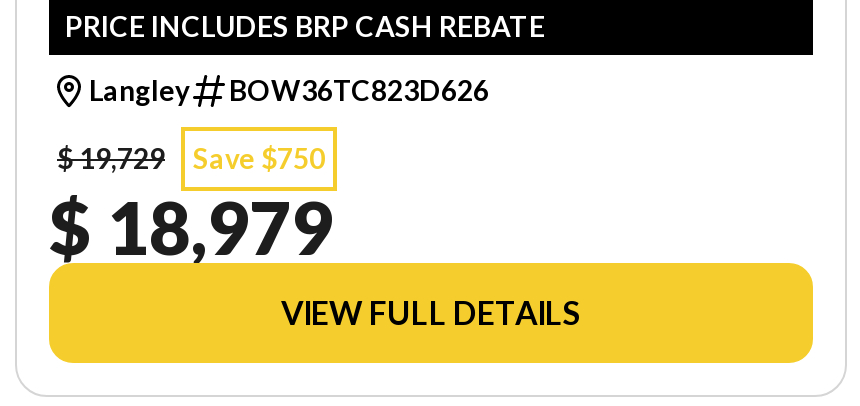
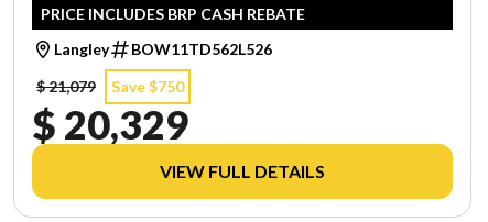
- Langley BOW36TC823D626
+ Langley BOW11TD562L526

- $ 19,729 Save $750
+ $ 21,079 Save $750

- $ 18,979
+ $ 20,329
